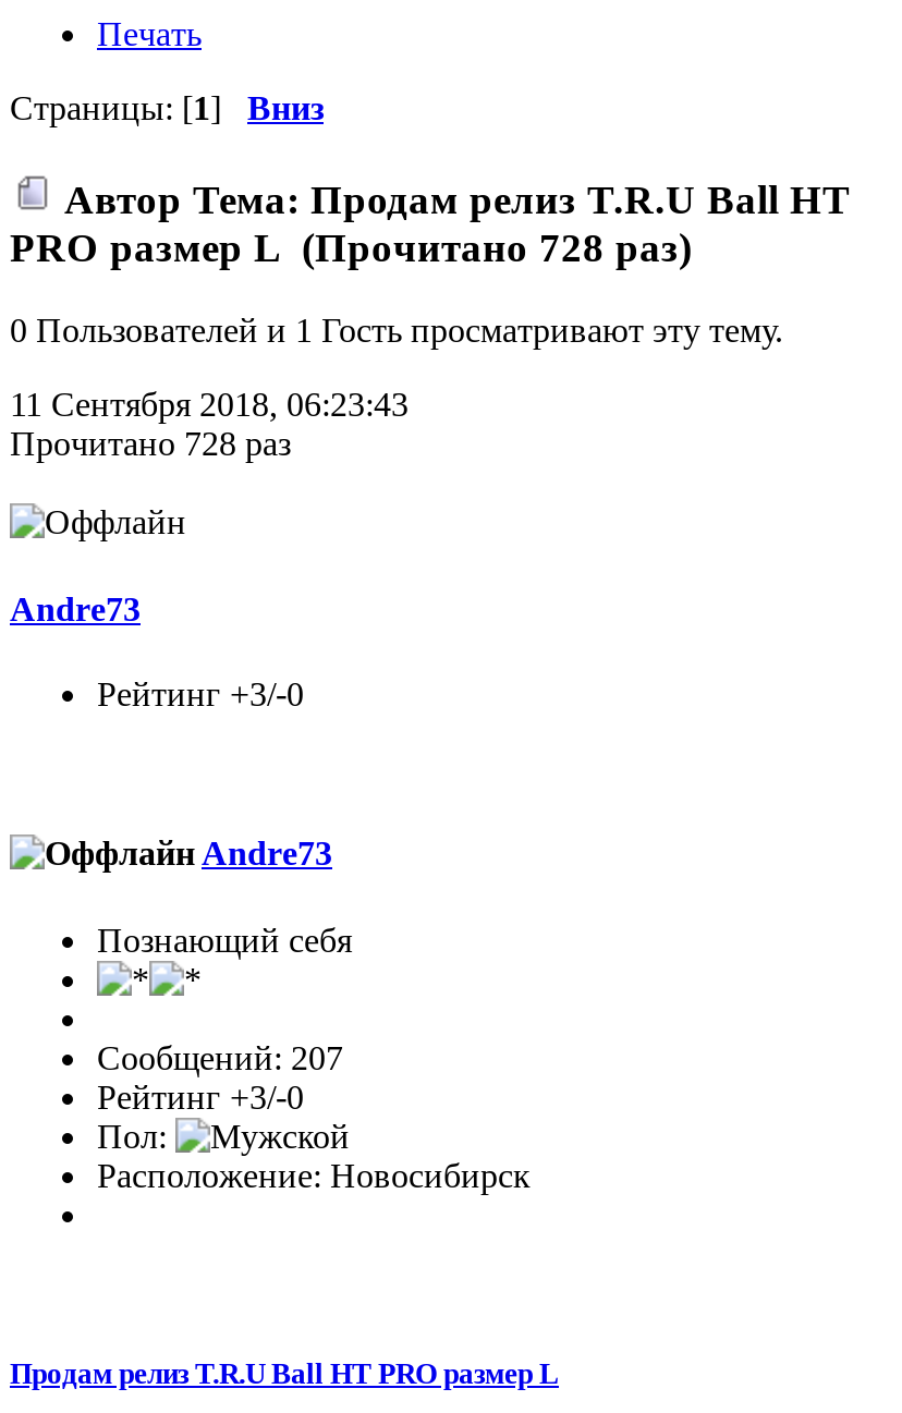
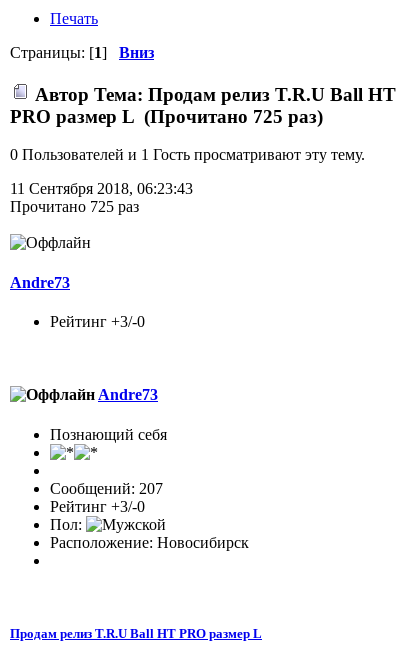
- PRO размер L (Прочитано 728 раз)
+ PRO размер L (Прочитано 725 раз)

- Прочитано 728 раз
+ Прочитано 725 раз
